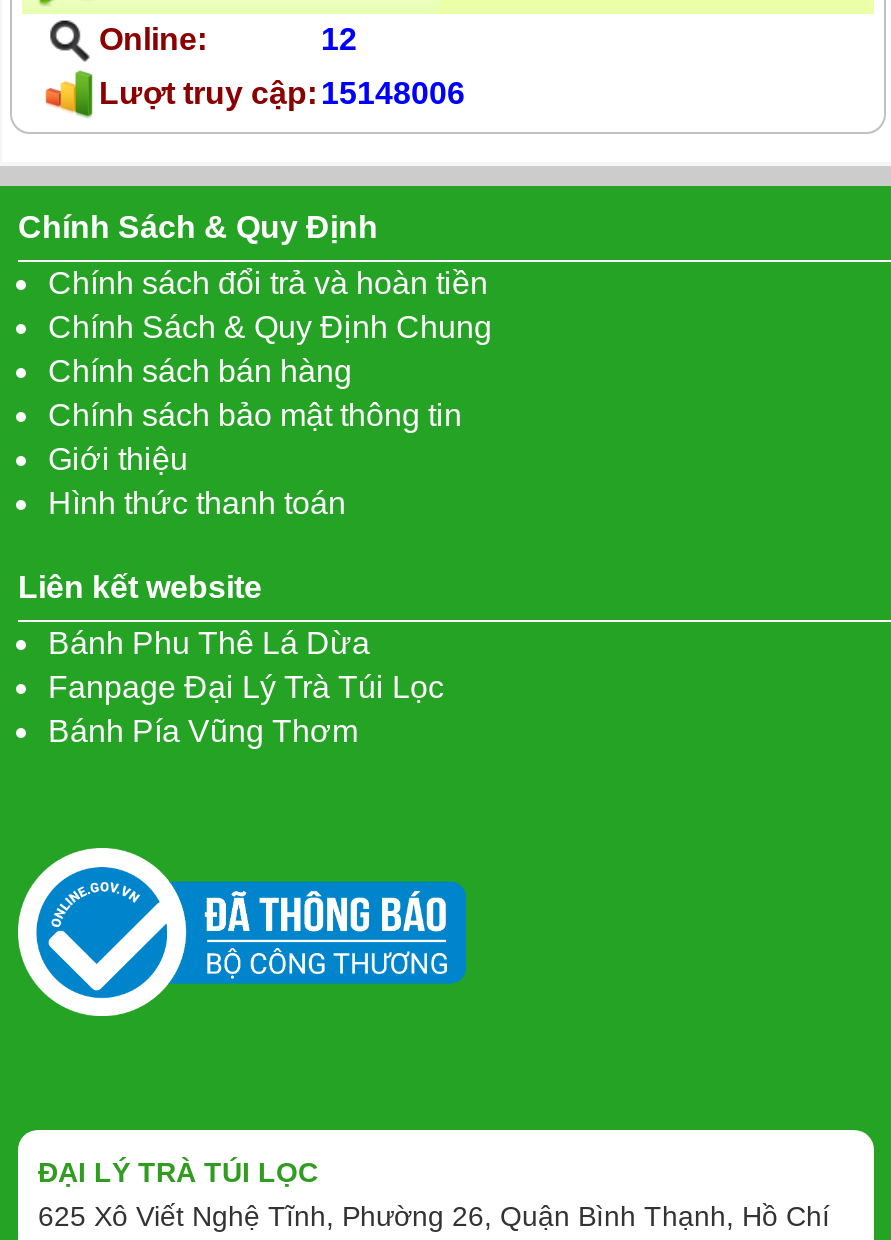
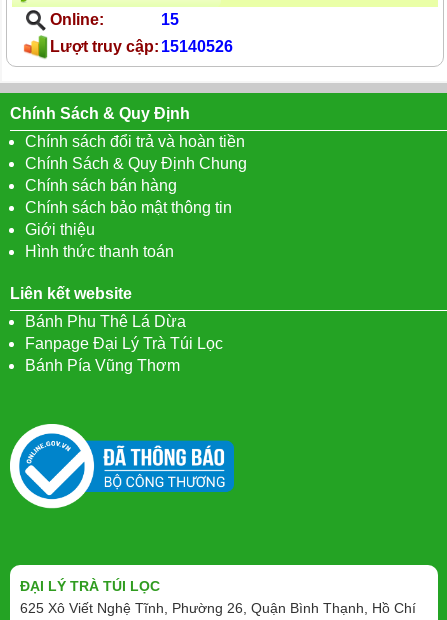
- 12
+ 15

- Lượt truy cập: 15148006
+ Lượt truy cập: 15140526
